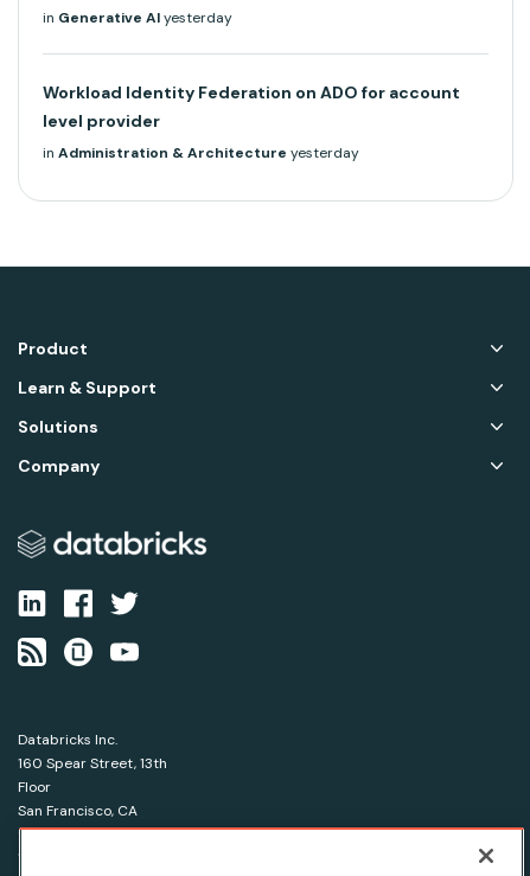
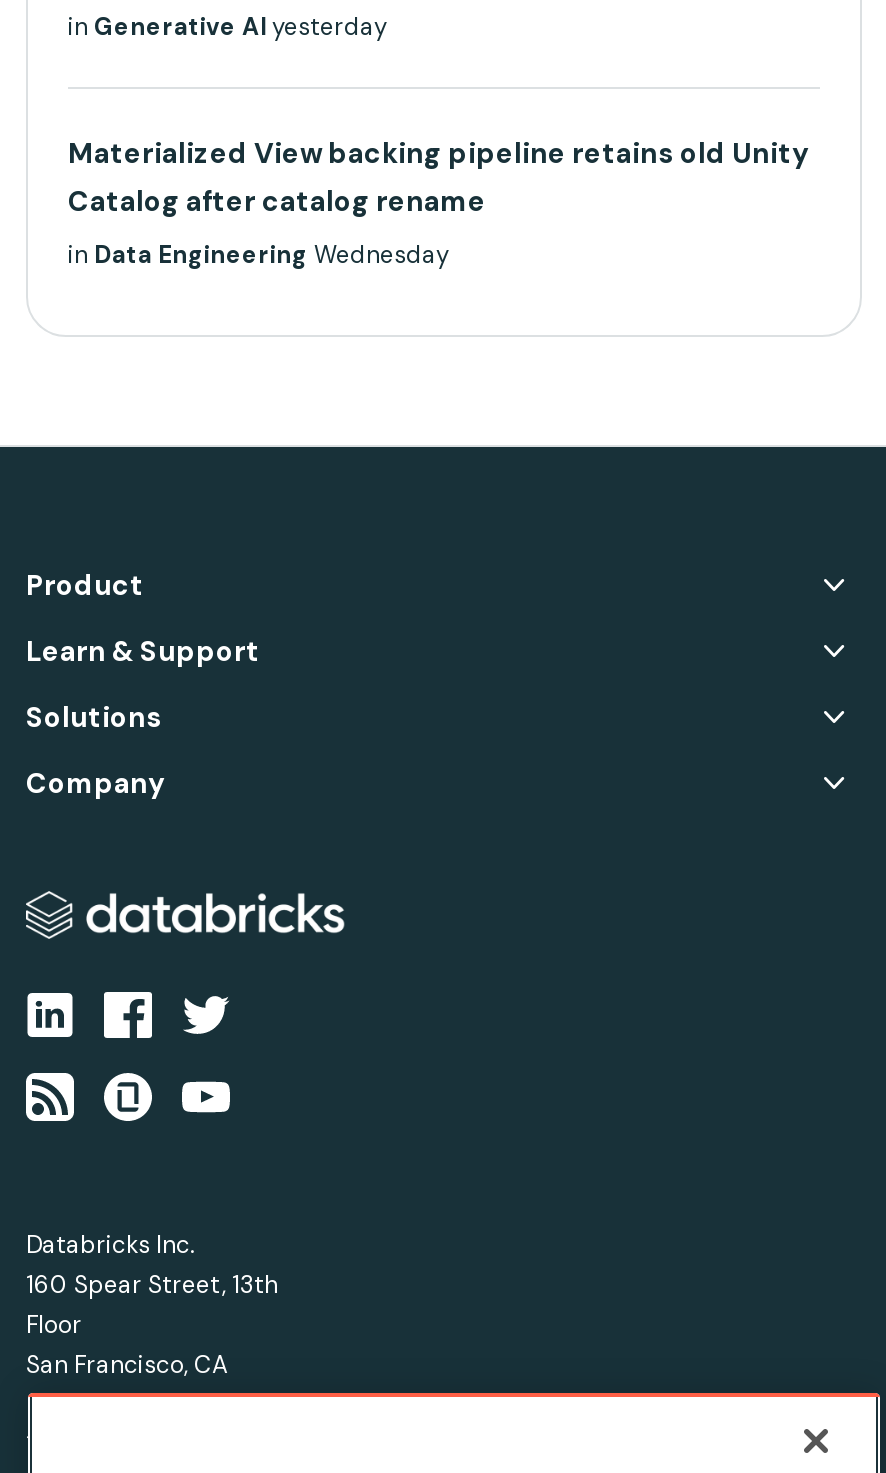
- Workload Identity Federation on ADO for account
- level provider
+ Materialized View backing pipeline retains old Unity
+ Catalog after catalog rename

- in Administration & Architecture yesterday
+ in Data Engineering Wednesday
